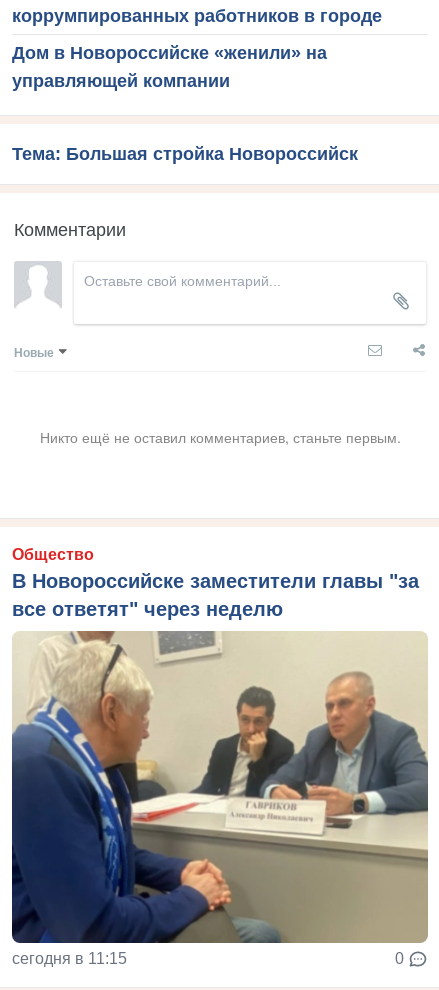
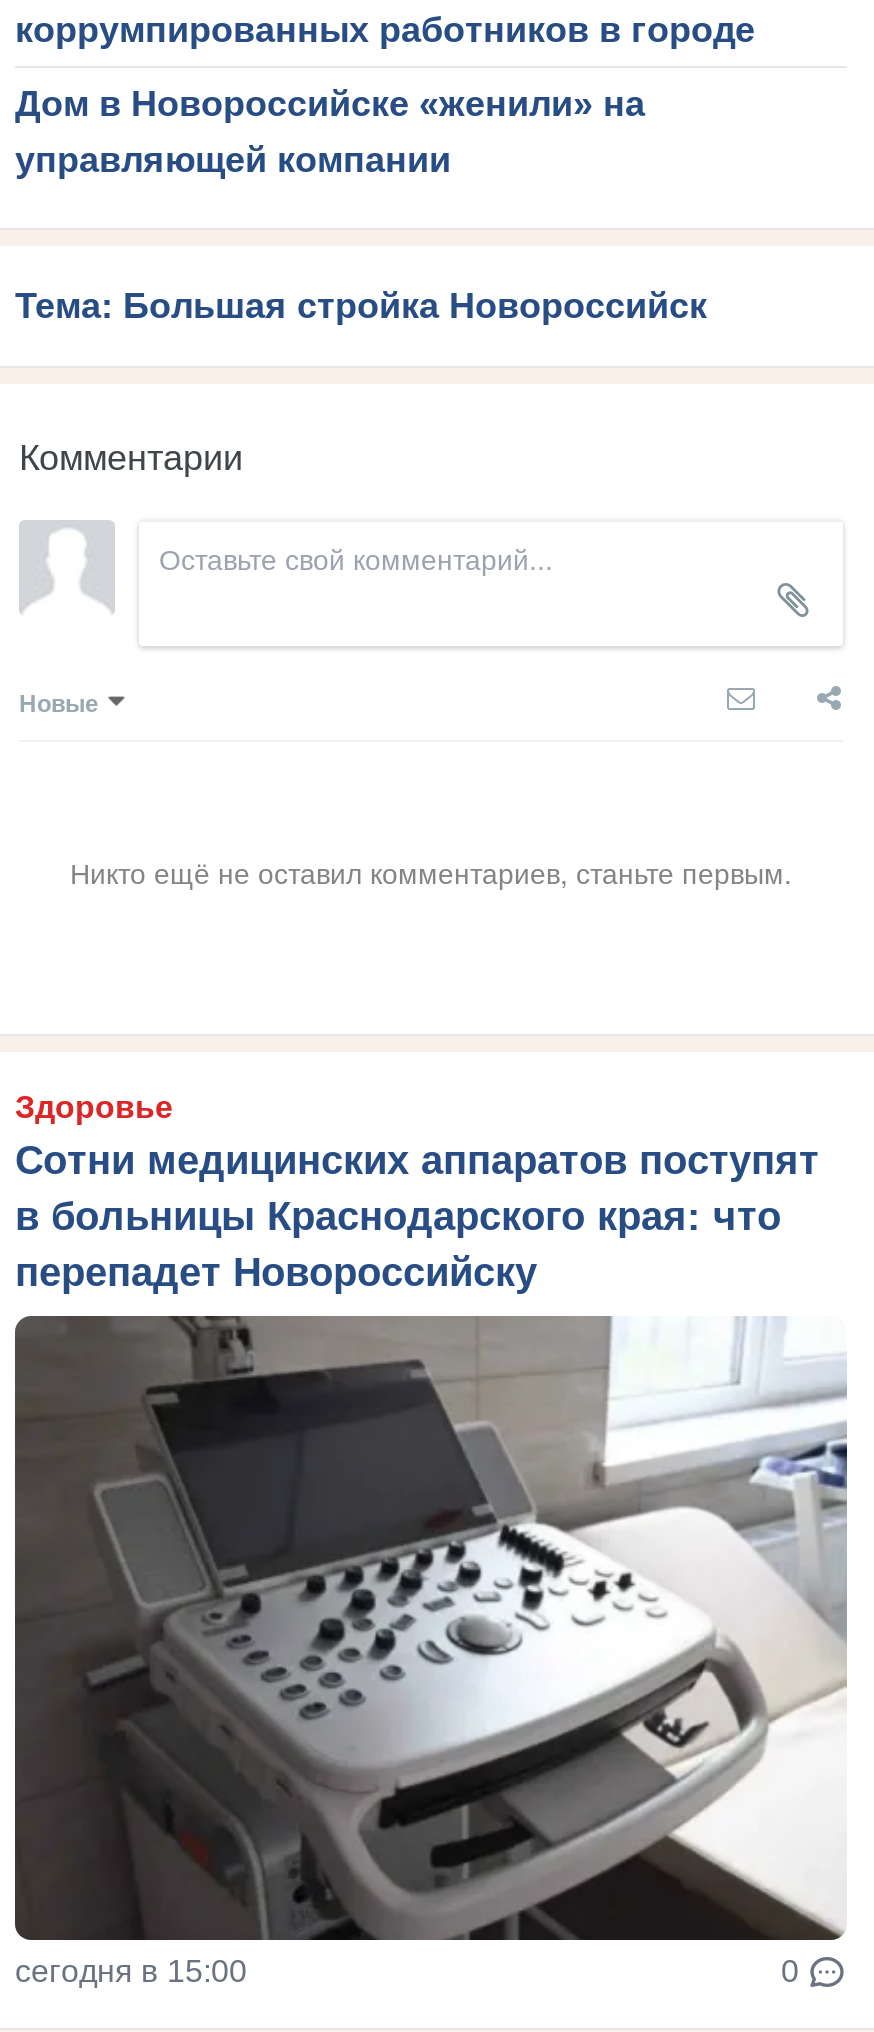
- Общество
- В Новороссийске заместители главы "за
- все ответят" через неделю
+ Здоровье
+ Сотни медицинских аппаратов поступят
+ в больницы Краснодарского края: что
+ перепадет Новороссийску

- [image]
- сегодня в 11:15
+ [image]
+ сегодня в 15:00
